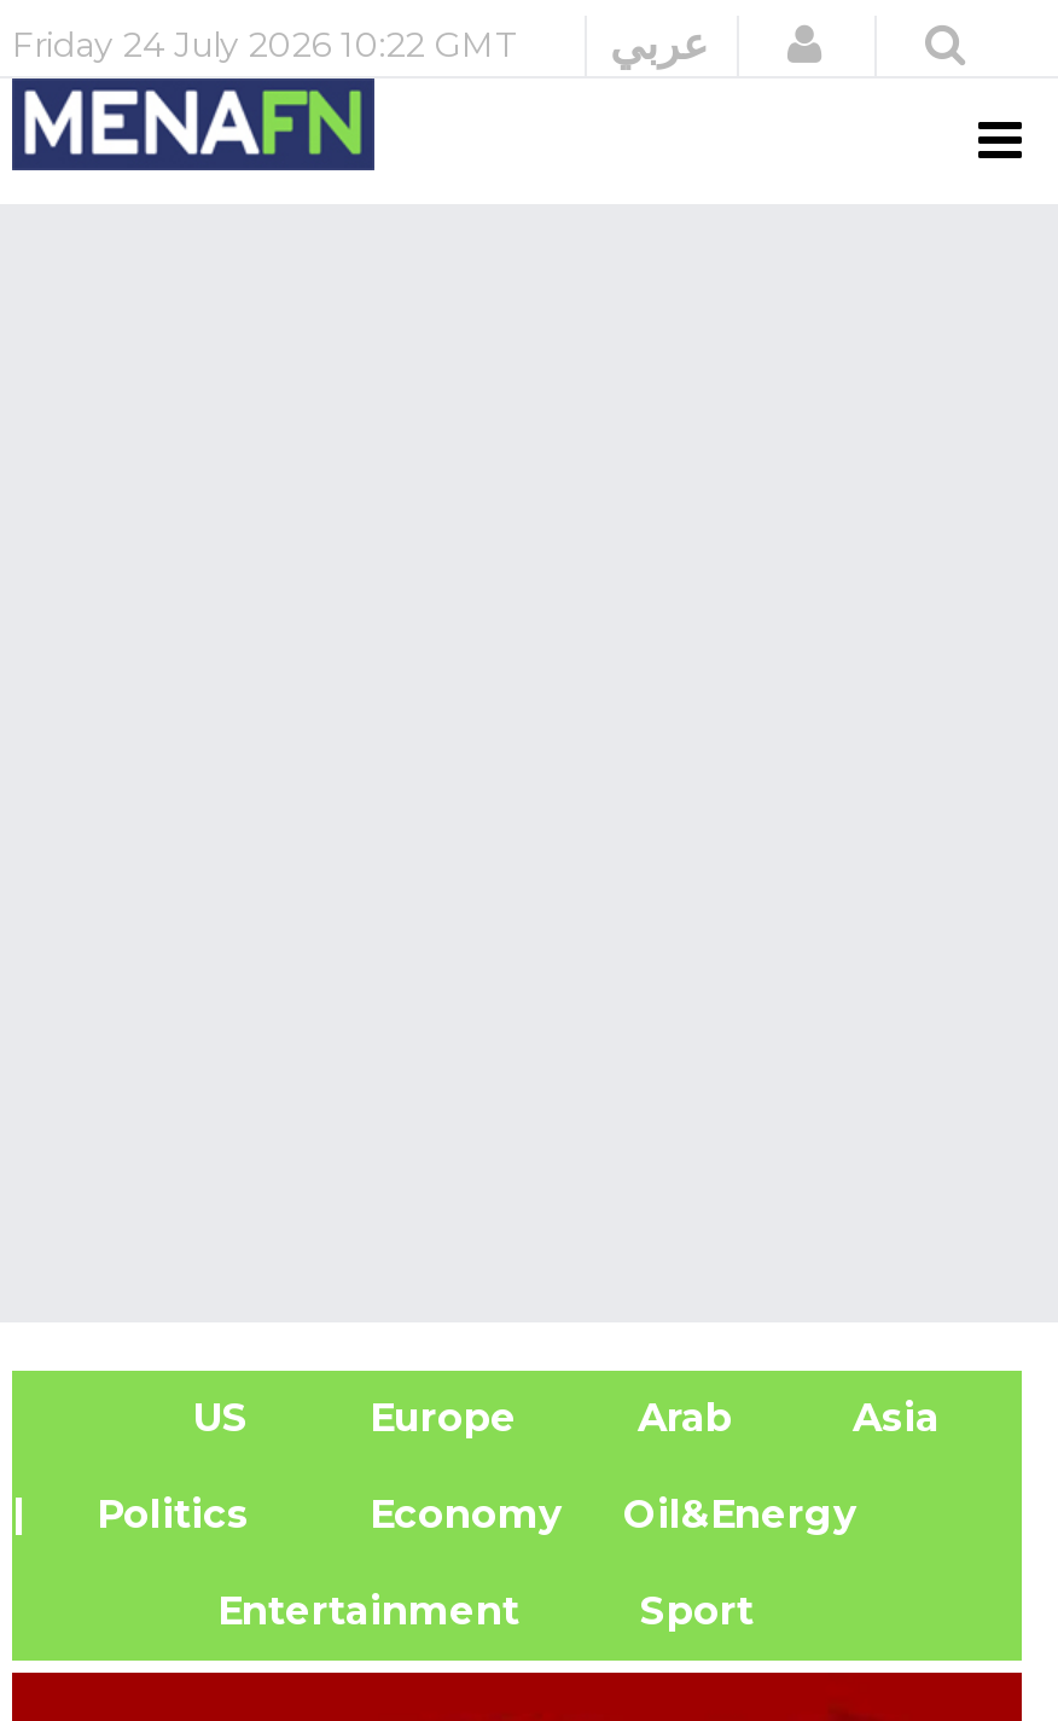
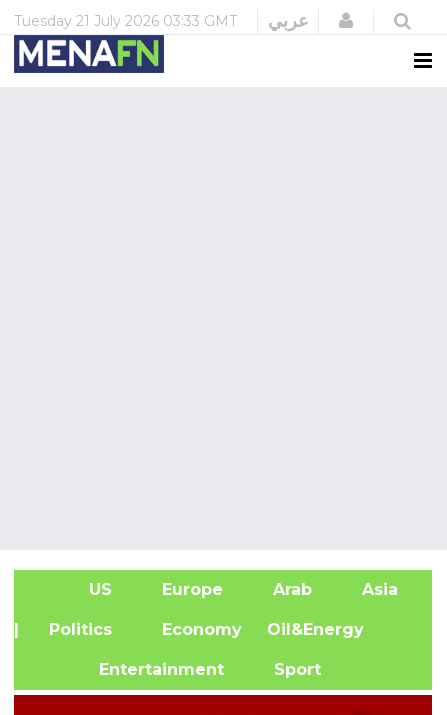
- Friday 24 July 2026 10:22 GMT
+ Tuesday 21 July 2026 03:33 GMT
